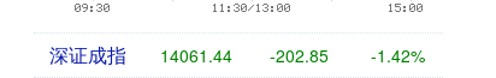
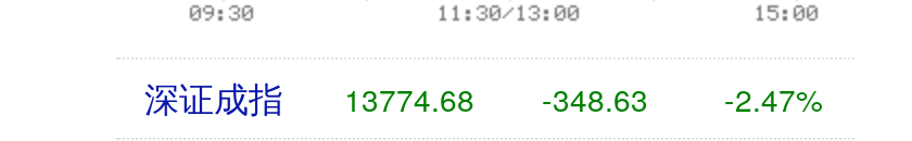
- 14061.44
+ 13774.68

- -202.85
+ -348.63

- -1.42%
+ -2.47%
